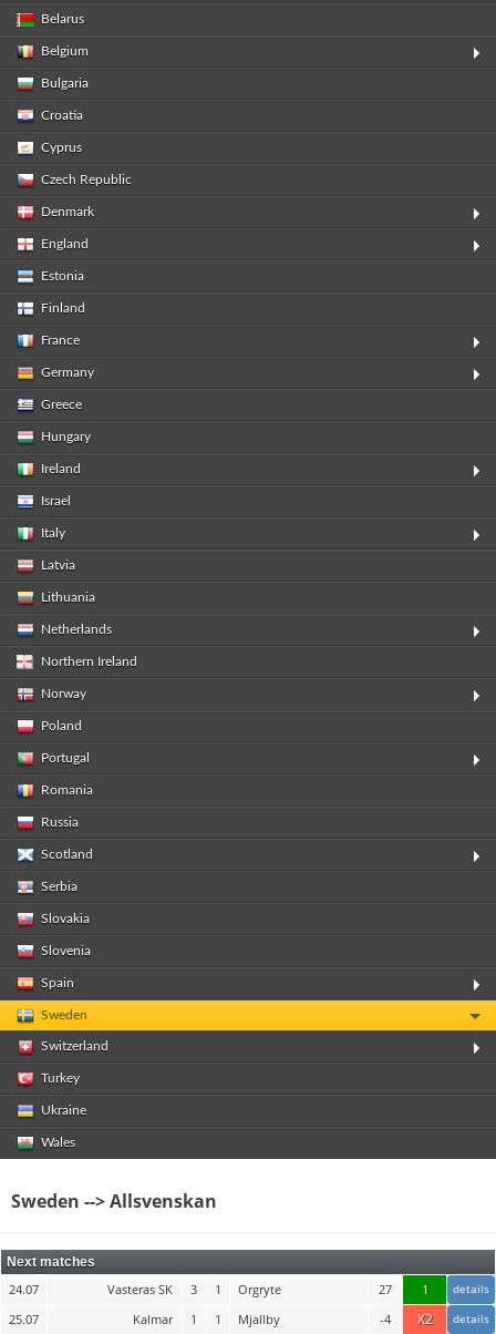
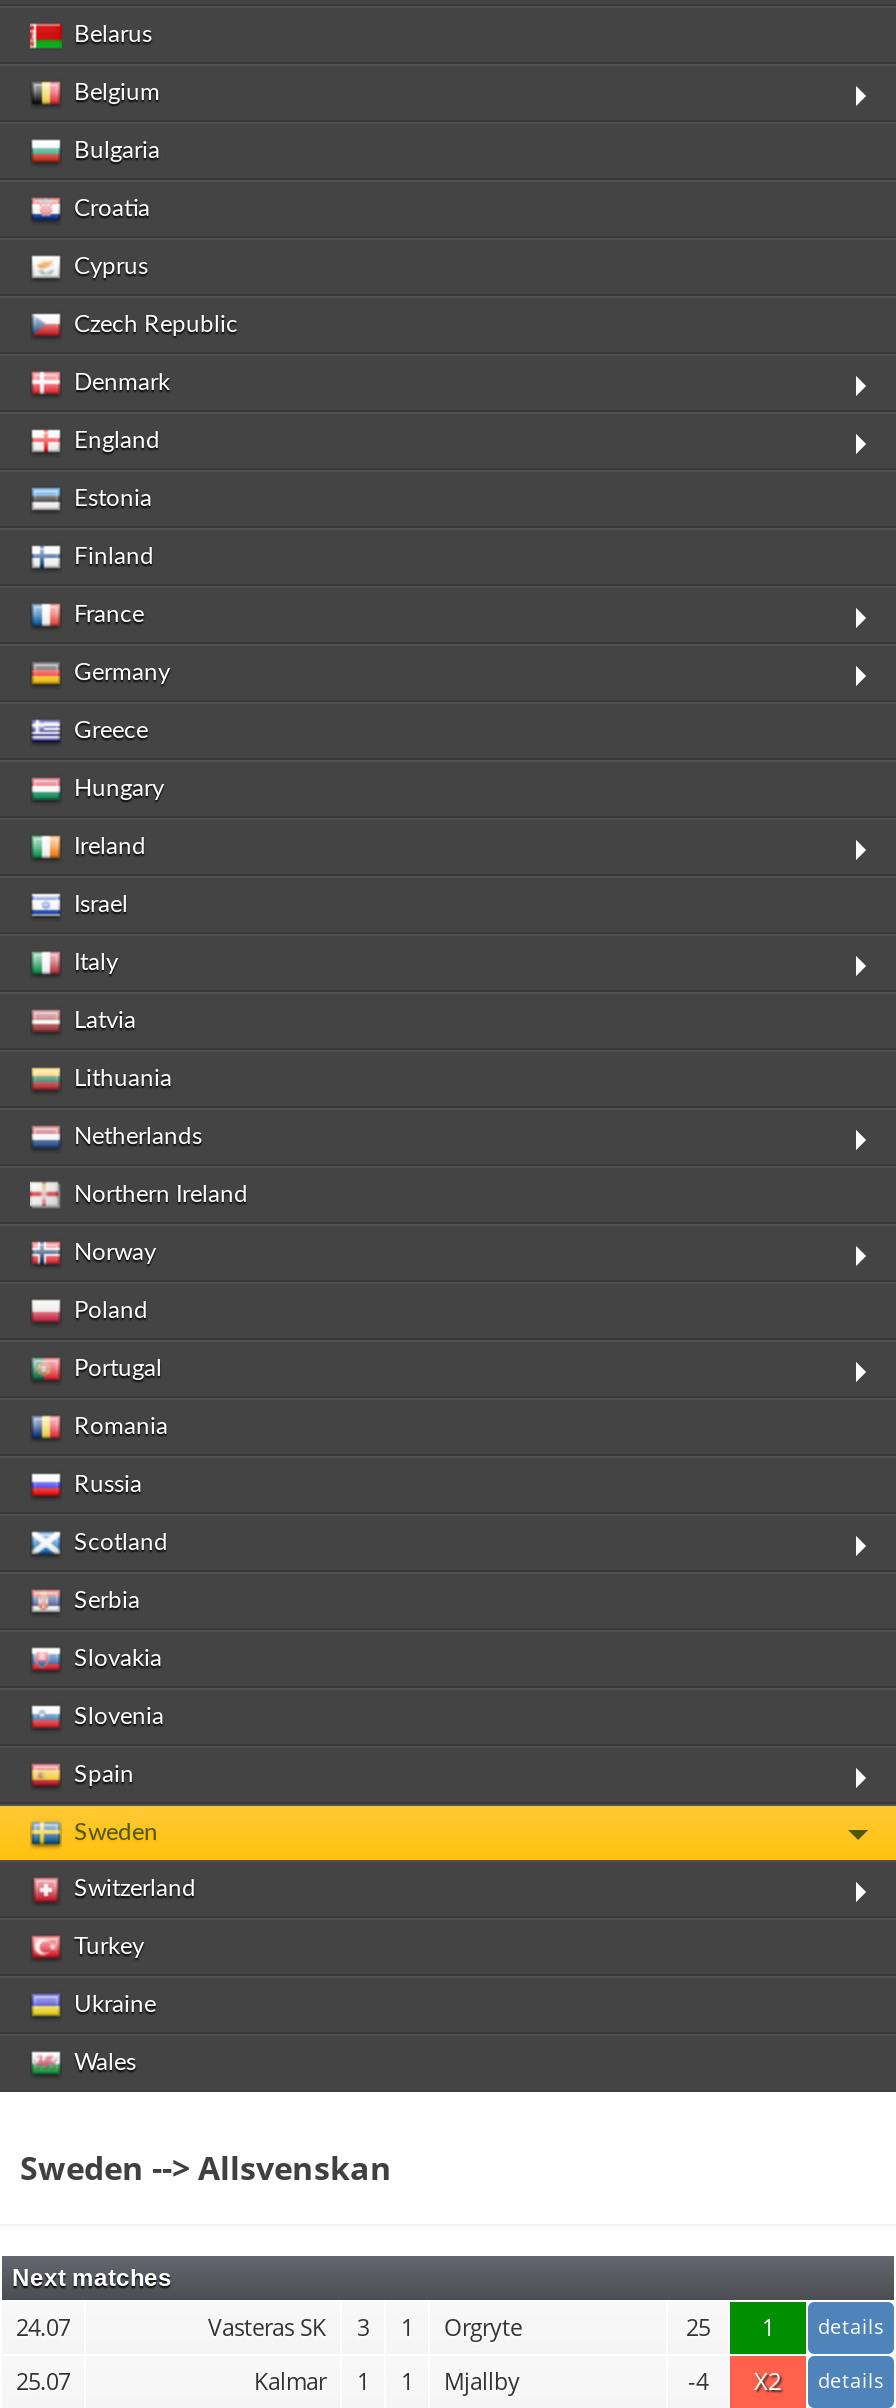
- 27 1 details
+ 25 1 details
